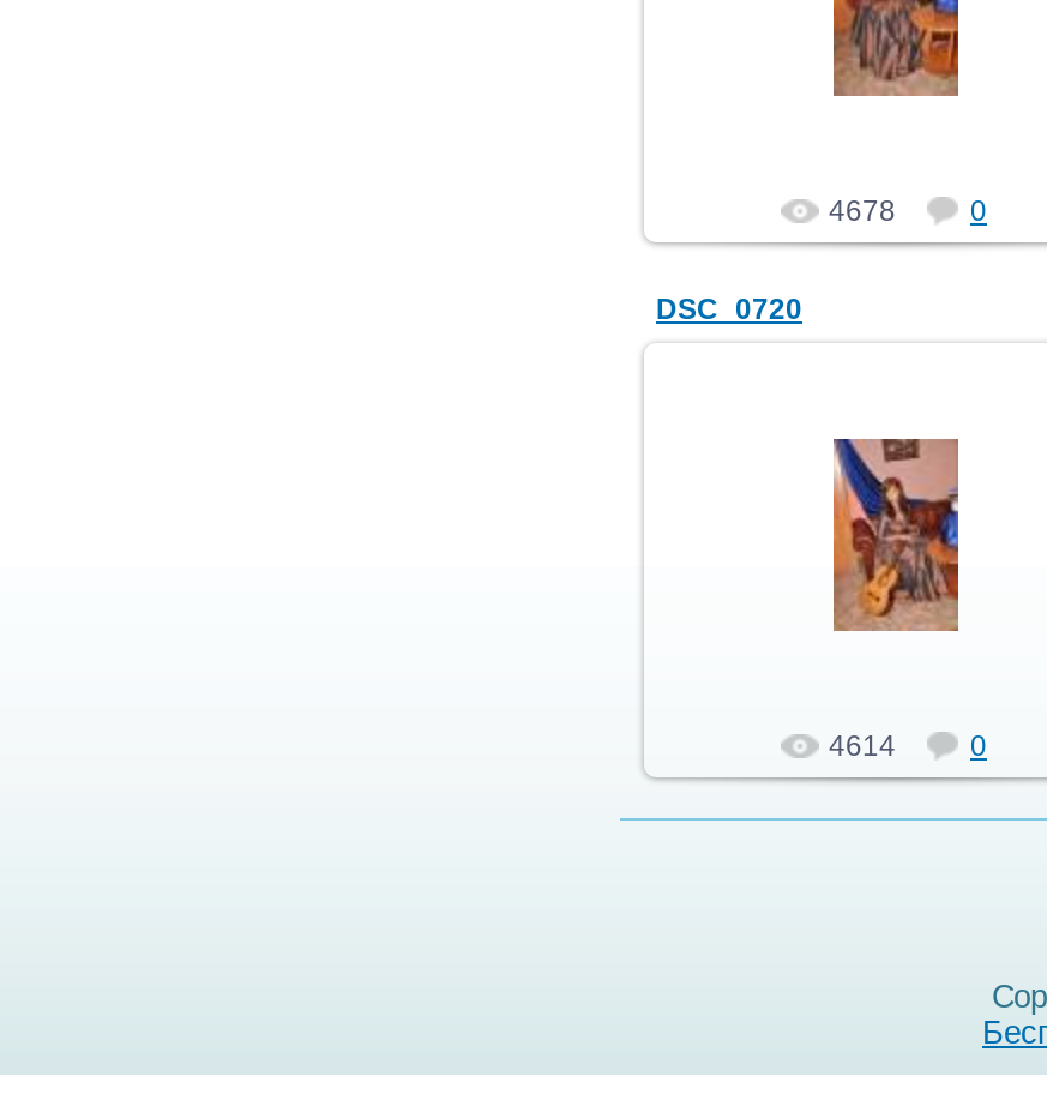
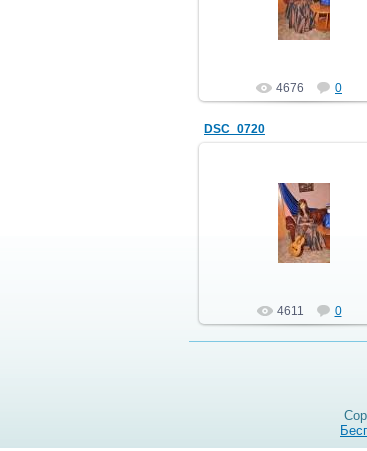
- 4678
+ 4676

- 4614
+ 4611
